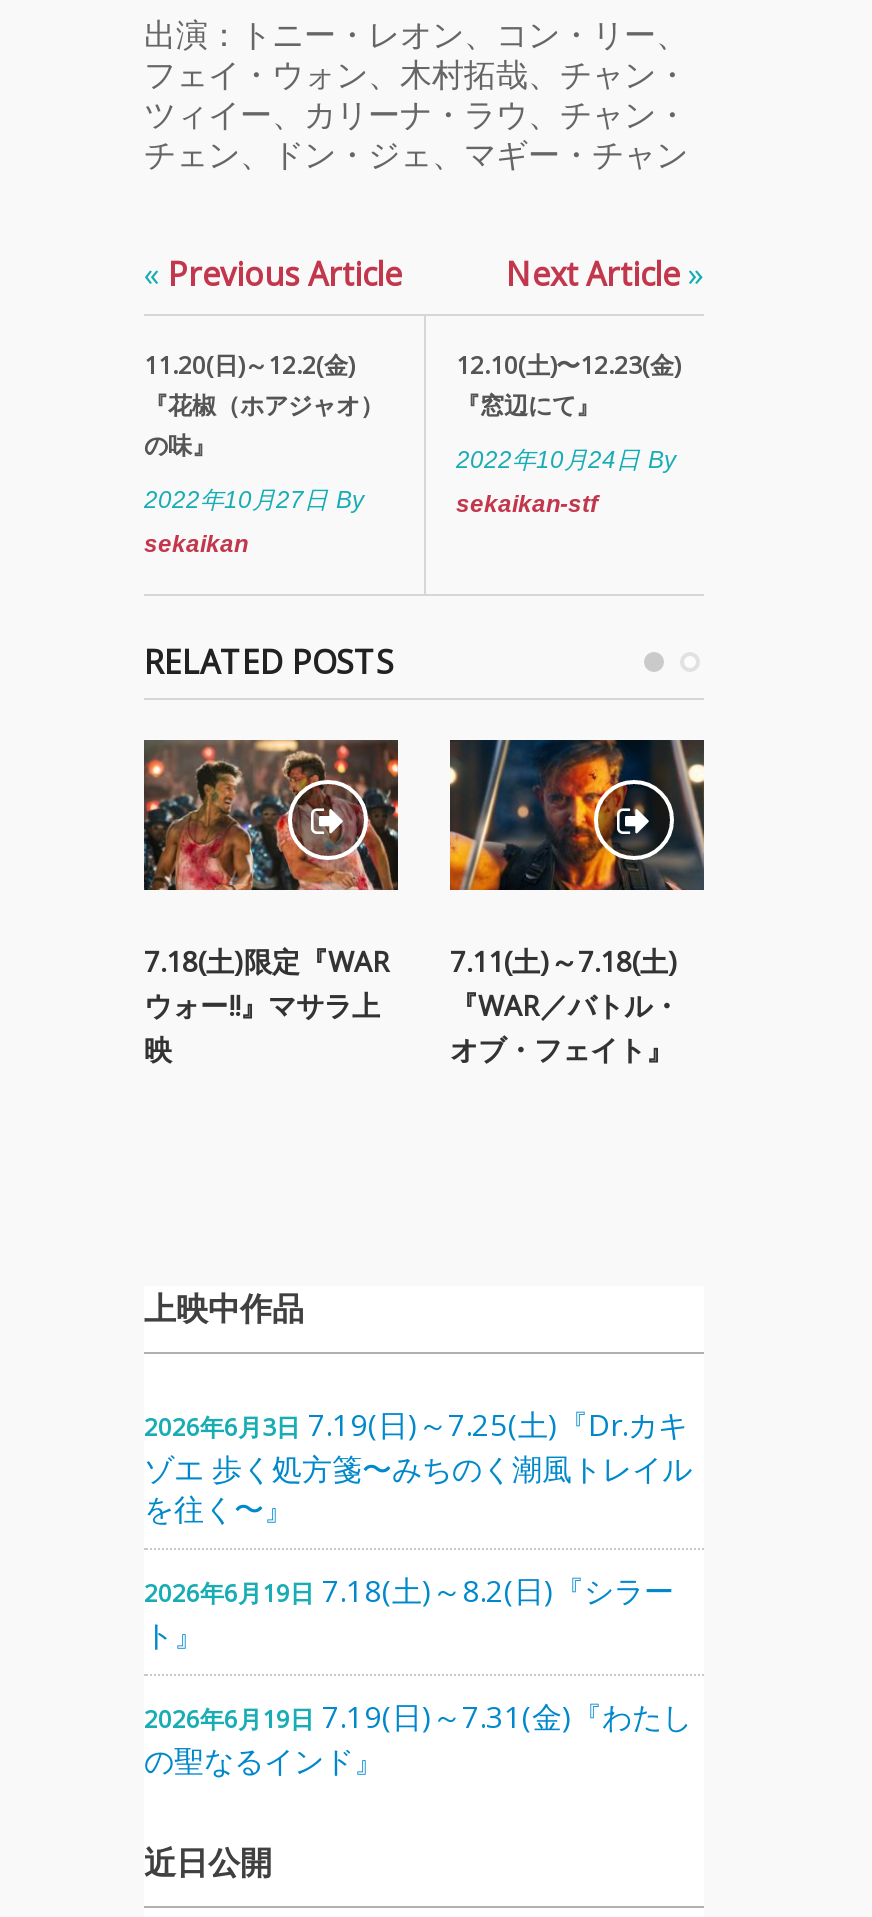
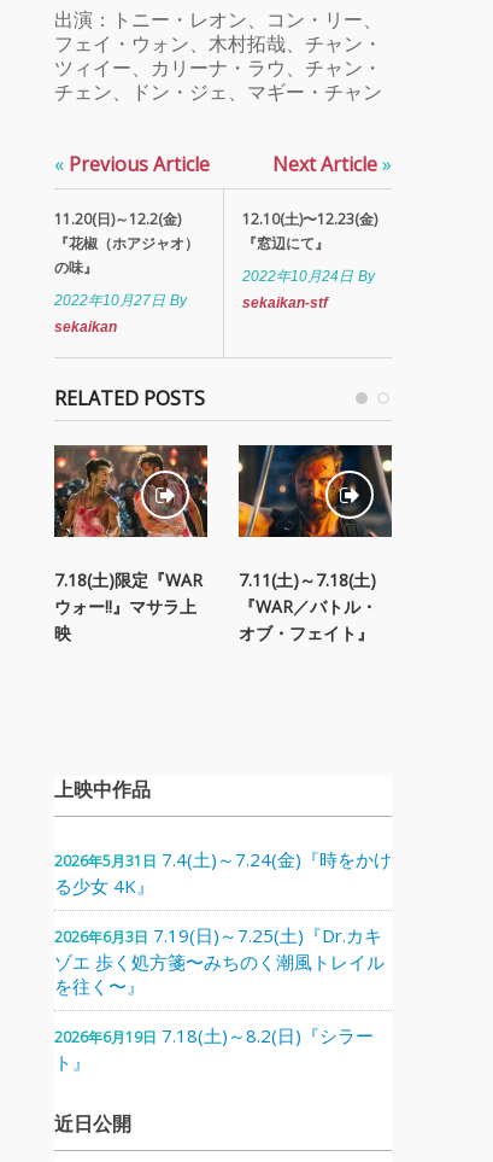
+ 2026年5月31日 7.4(土)～7.24(金)『時をかけ
+ る少女 4K』

moved down: 2026年6月3日 7.19(日)～7.25(土)『Dr.カキ | ゾエ 歩く処方箋〜みちのく潮風トレイル | を往く〜』 | 2026年6月19日 7.18(土)～8.2(日)『シラー | ト』

- 2026年6月19日 7.19(日)～7.31(金)『わたし
- の聖なるインド』
